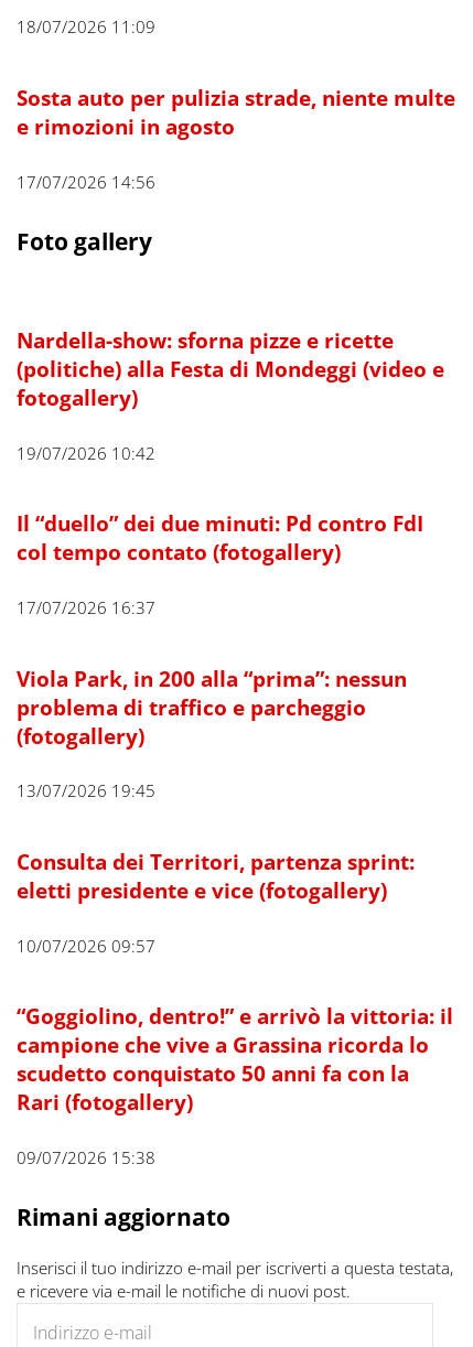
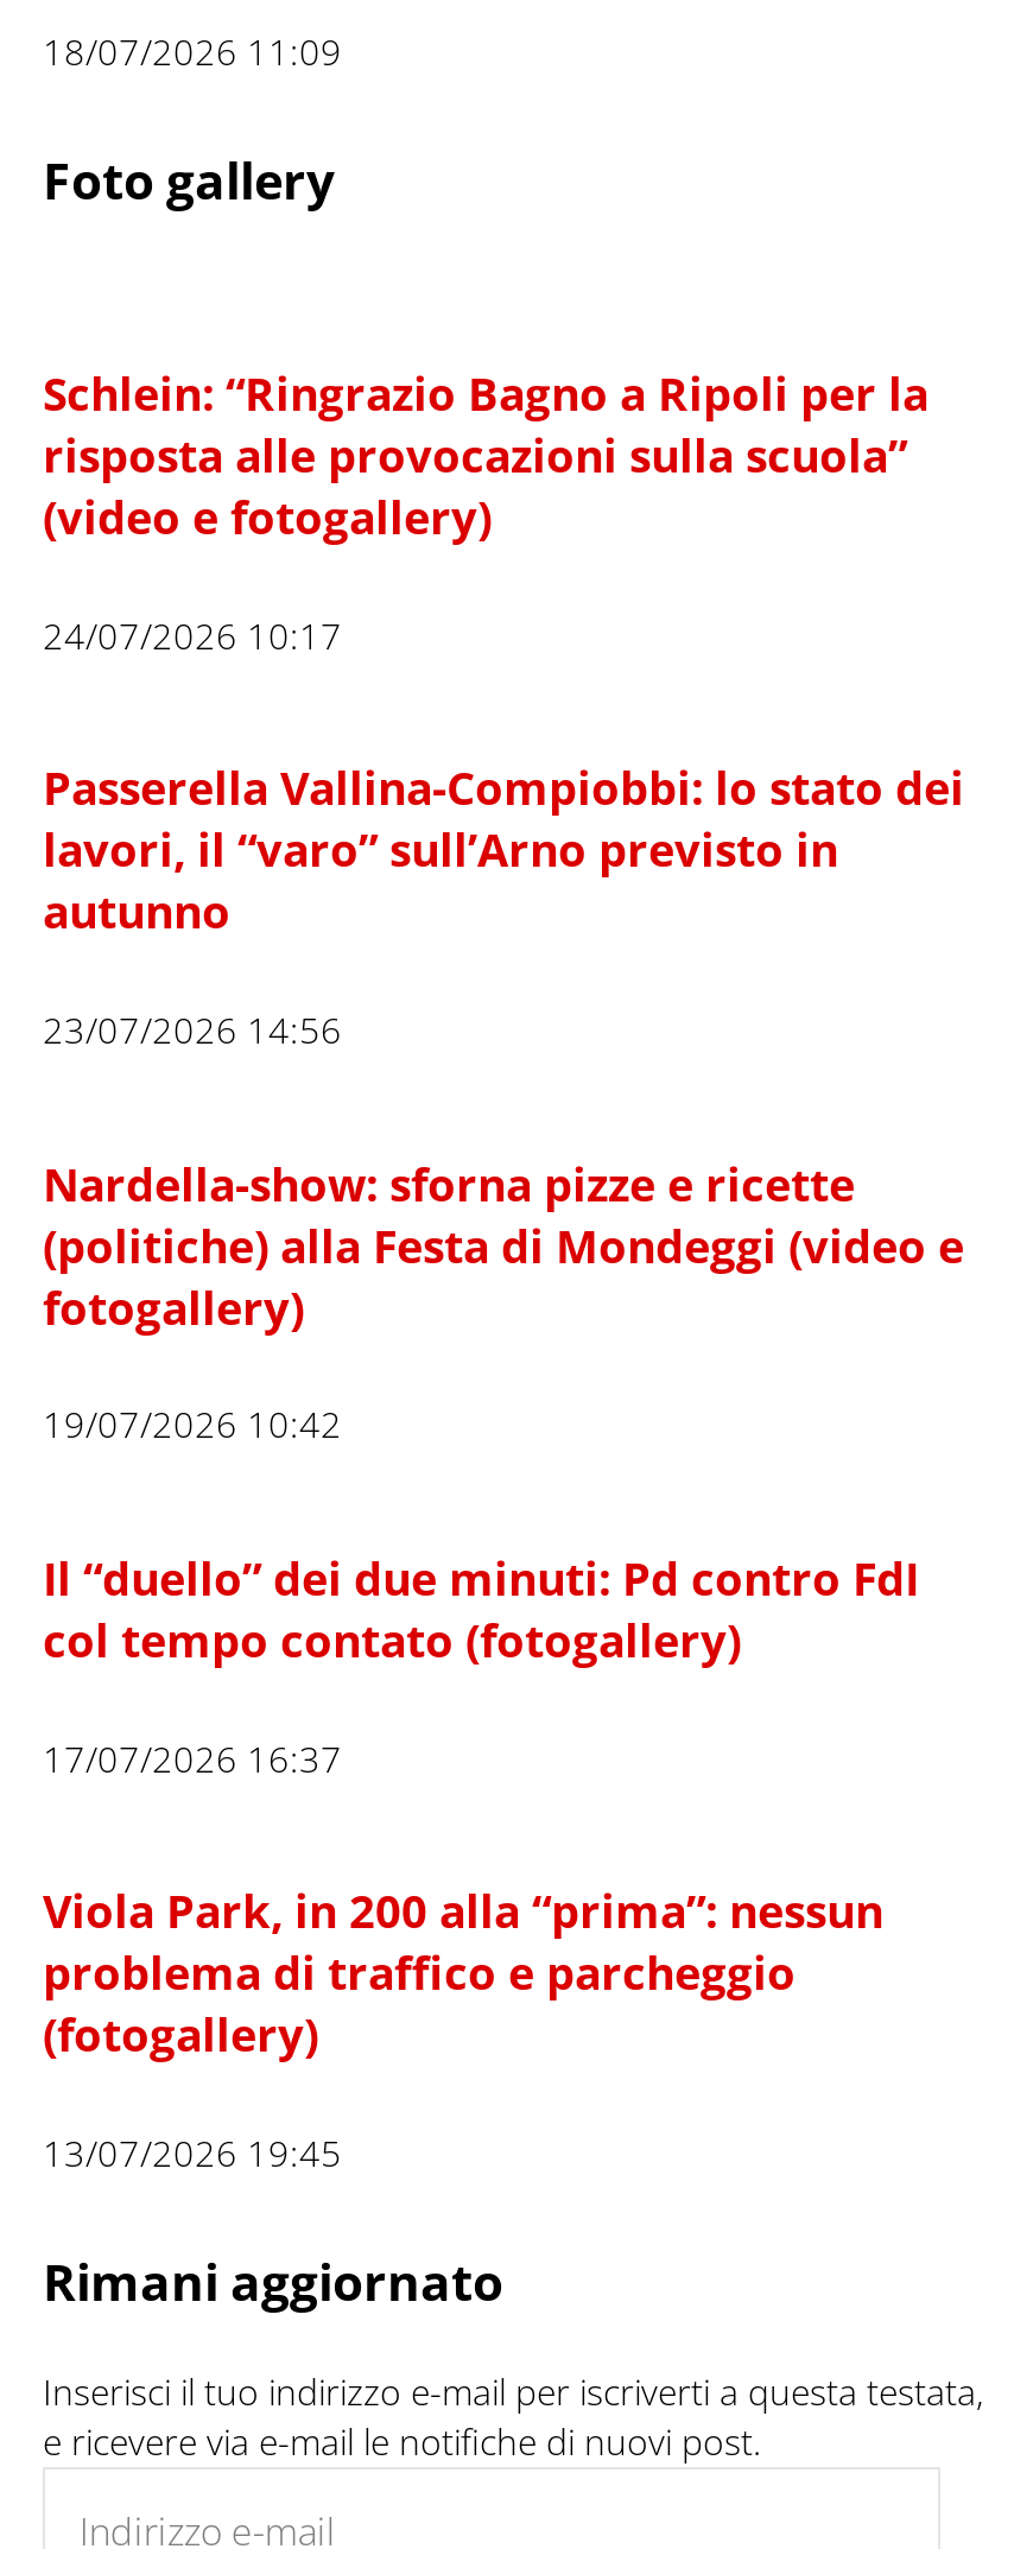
- Sosta auto per pulizia strade, niente multe
- e rimozioni in agosto
- 17/07/2026 14:56

+ Schlein: “Ringrazio Bagno a Ripoli per la
+ risposta alle provocazioni sulla scuola”
+ (video e fotogallery)
+ 24/07/2026 10:17
+ Passerella Vallina-Compiobbi: lo stato dei
+ lavori, il “varo” sull’Arno previsto in
+ autunno
+ 23/07/2026 14:56

moved down: Nardella-show: sforna pizze e ricette | (politiche) alla Festa di Mondeggi (video e | fotogallery) | ... | (fotogallery) | 13/07/2026 19:45

- Consulta dei Territori, partenza sprint:
- eletti presidente e vice (fotogallery)
- 10/07/2026 09:57
- “Goggiolino, dentro!” e arrivò la vittoria: il
- campione che vive a Grassina ricorda lo
- scudetto conquistato 50 anni fa con la
- Rari (fotogallery)
- 09/07/2026 15:38
